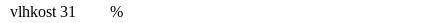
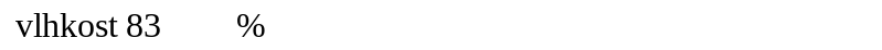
- vlhkost 31
+ vlhkost 83
